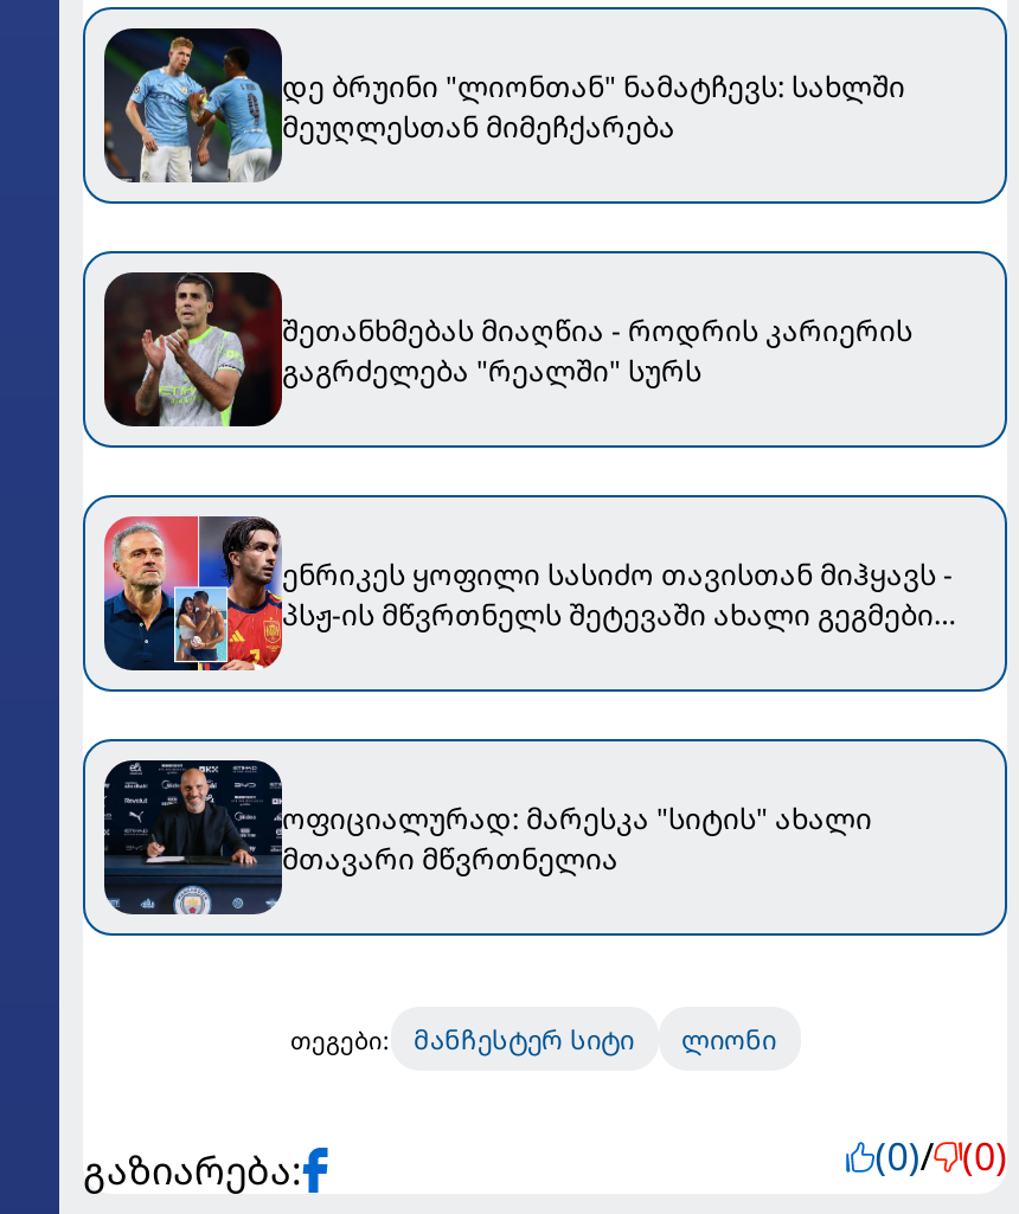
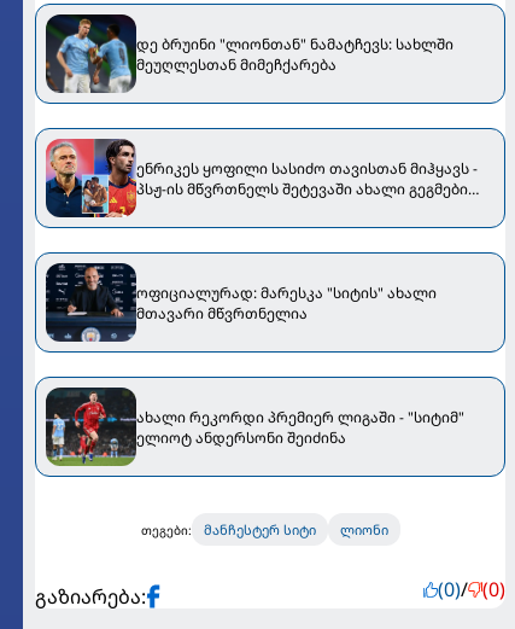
- [image]
- შეთანხმებას მიაღწია - როდრის კარიერის
- გაგრძელება "რეალში" სურს

moved up: [image] | ენრიკეს ყოფილი სასიძო თავისთან მიჰყავს - | პსჟ-ის მწვრთნელს შეტევაში ახალი გეგმები | ოფიციალურად: მარესკა "სიტის" ახალი | მთავარი მწვრთნელია

+ [image]
+ ახალი რეკორდი პრემიერ ლიგაში - "სიტიმ"
+ ელიოტ ანდერსონი შეიძინა
